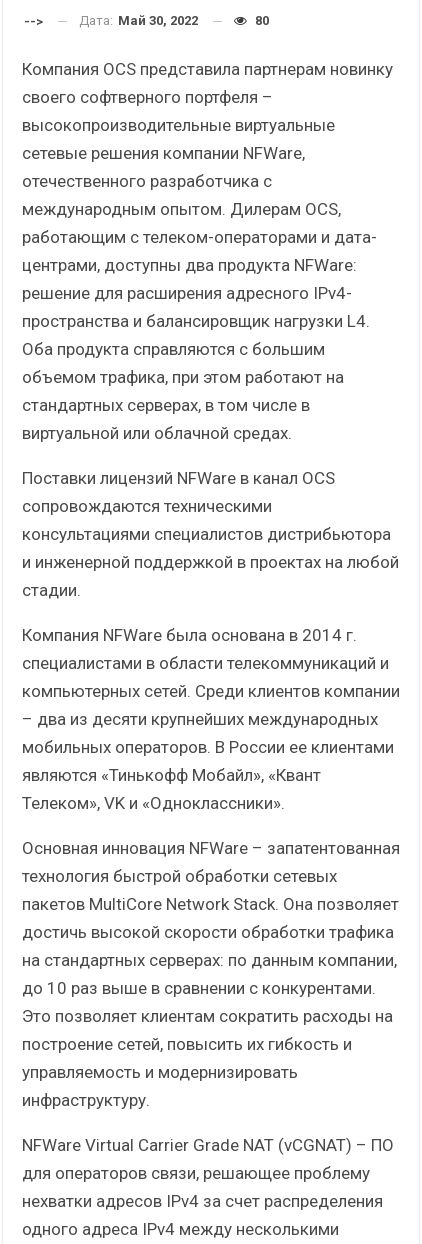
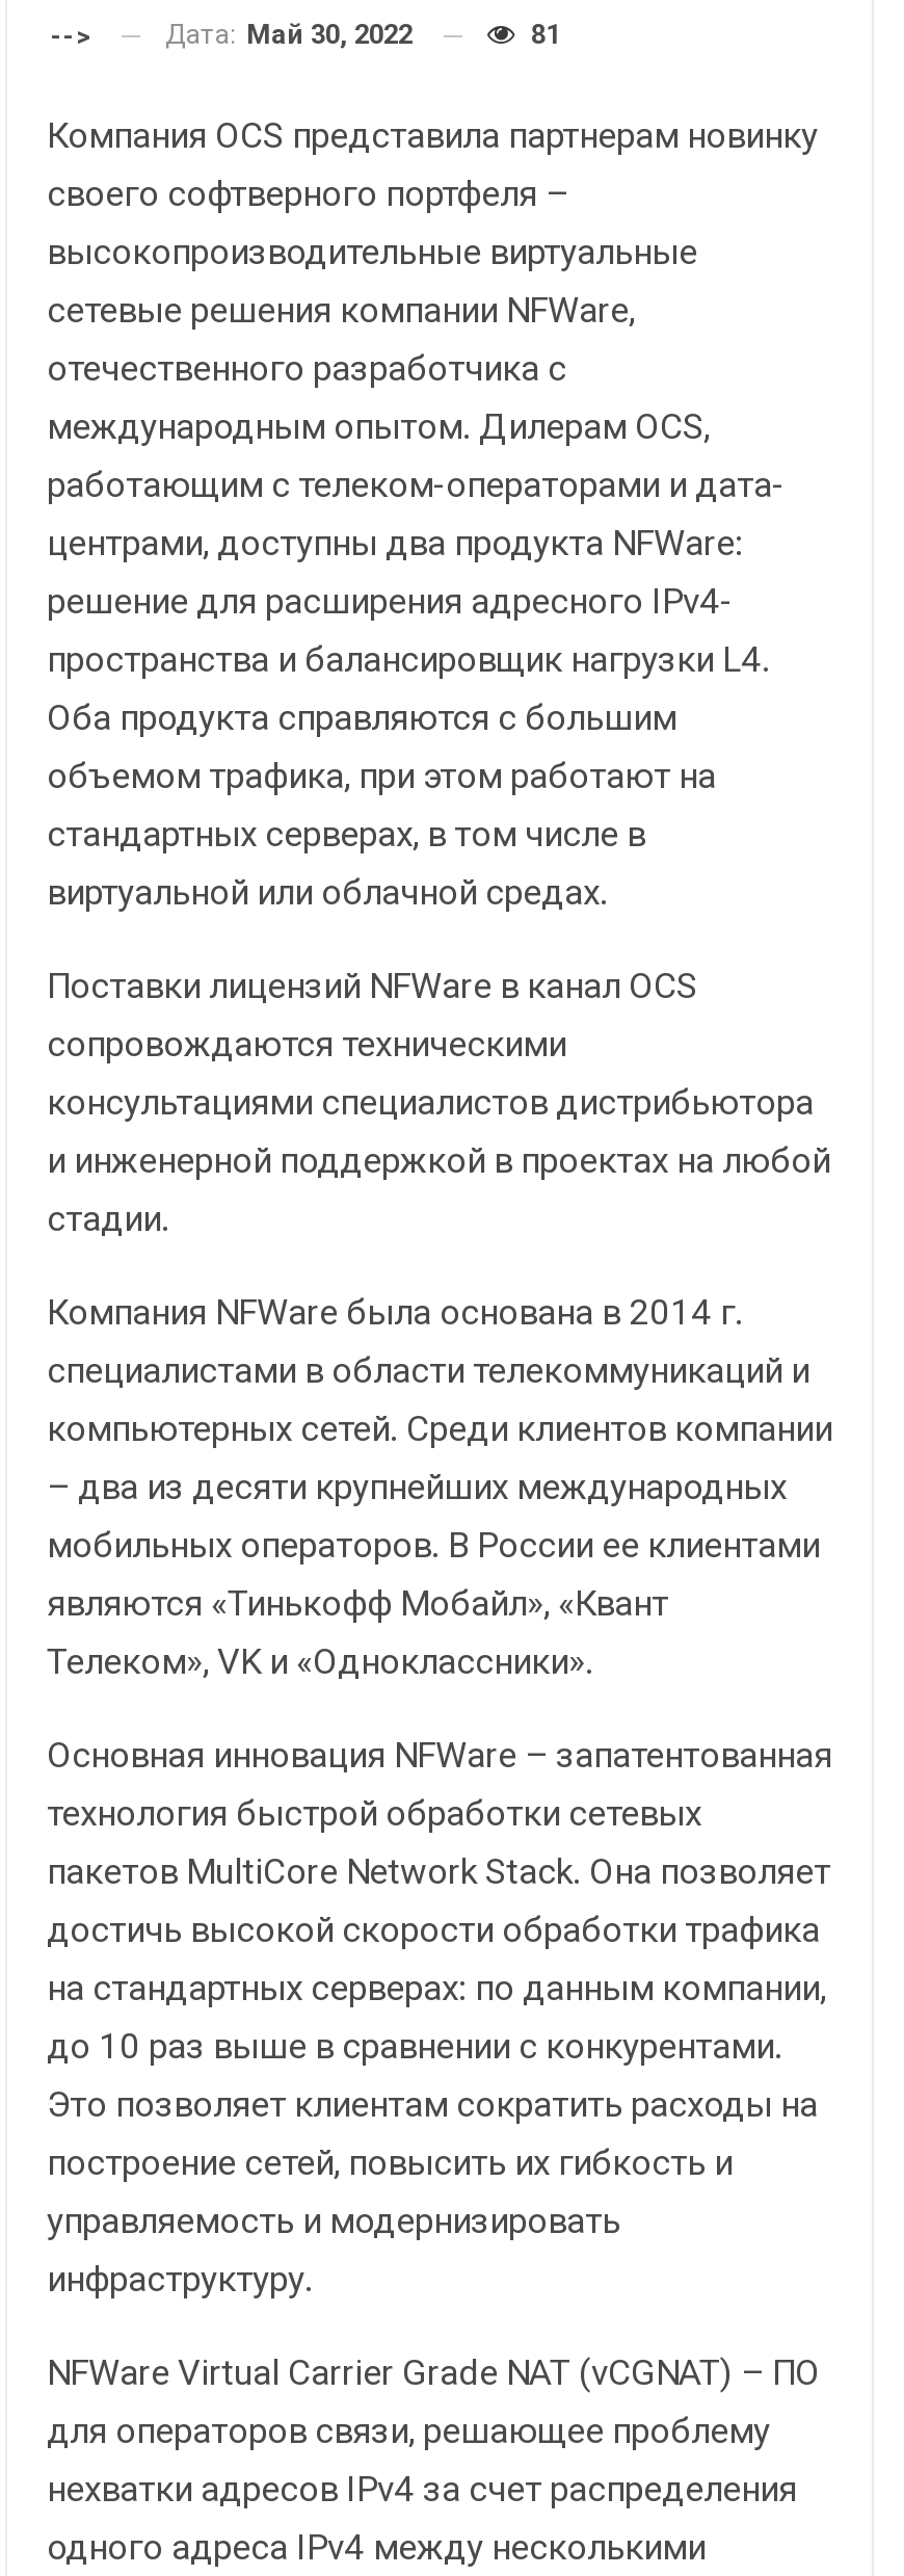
- 80
+ 81
